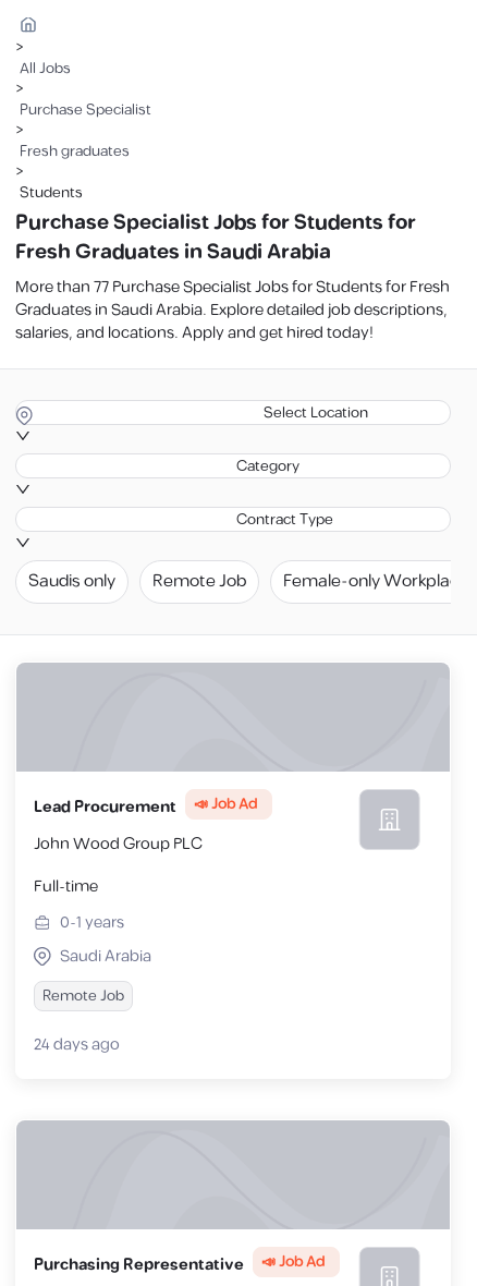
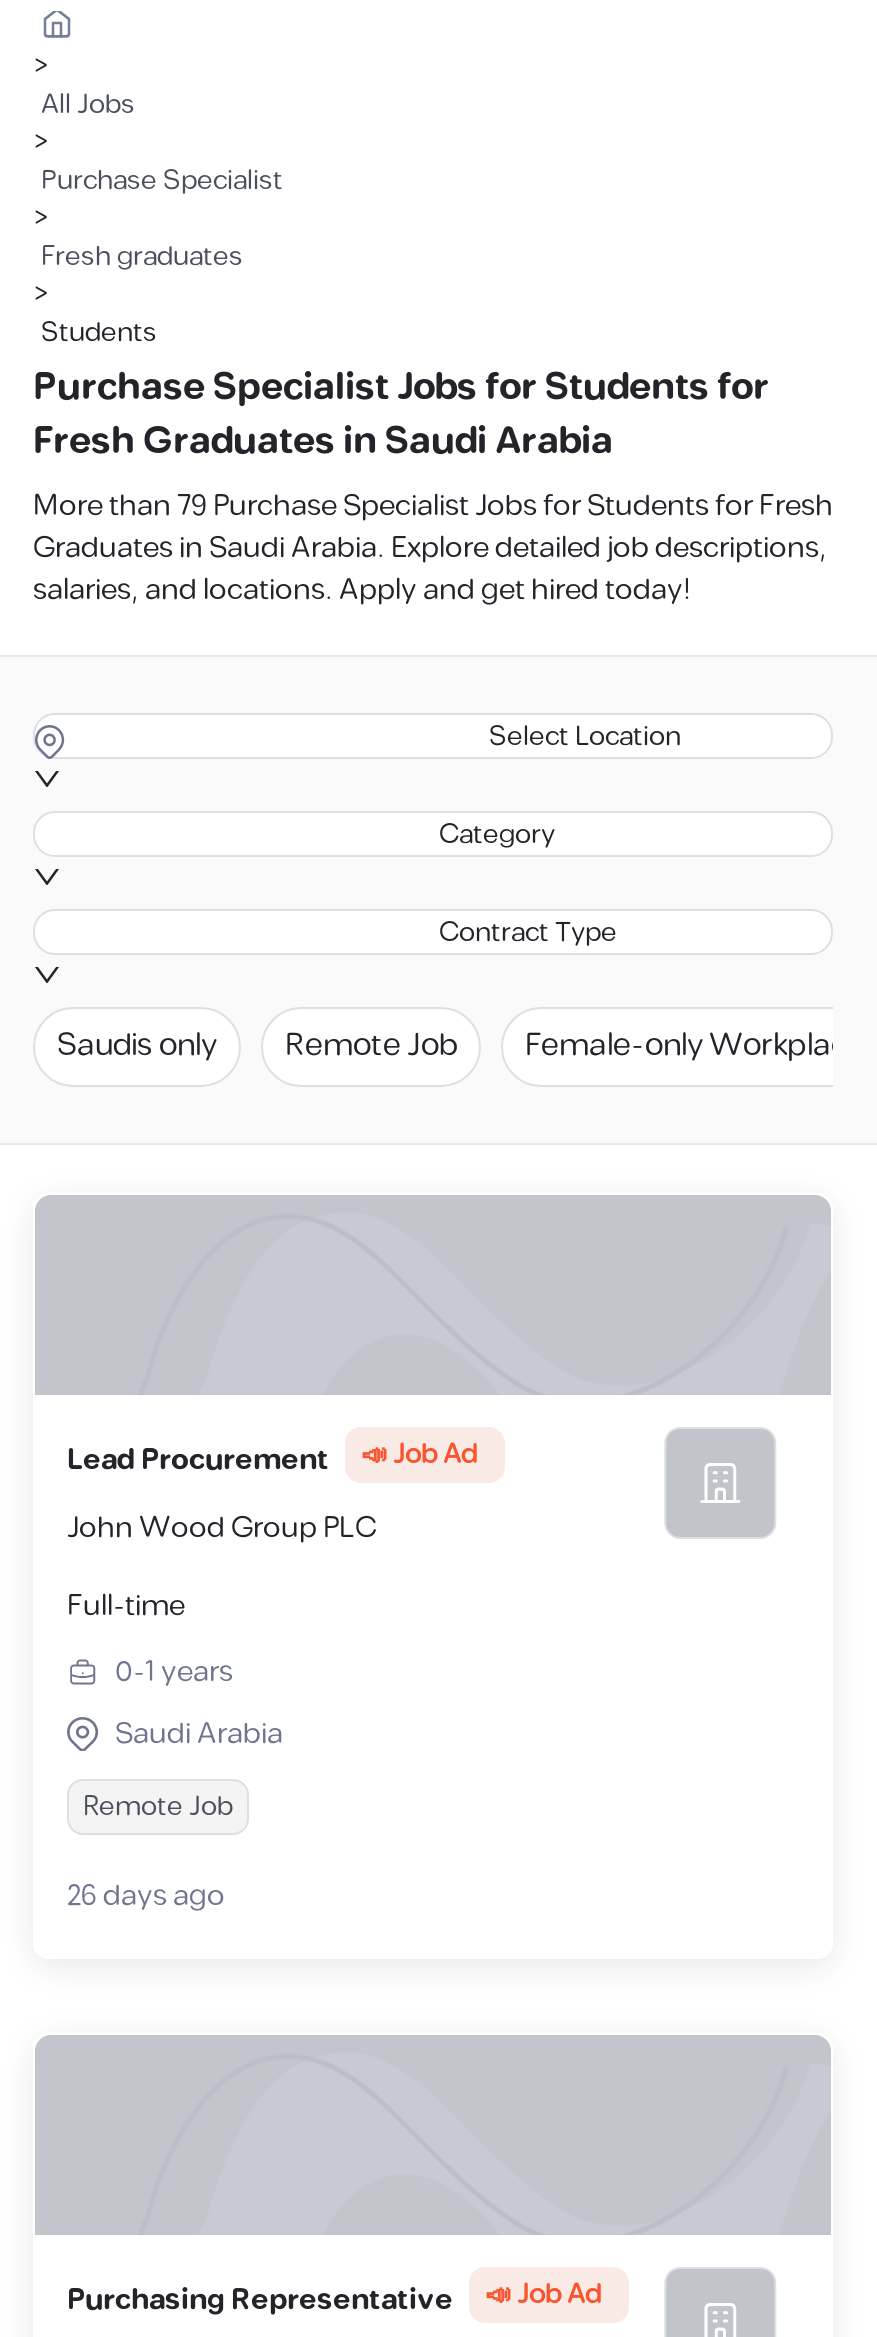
- More than 77 Purchase Specialist Jobs for Students for Fresh
+ More than 79 Purchase Specialist Jobs for Students for Fresh

- 24 days ago
+ 26 days ago
